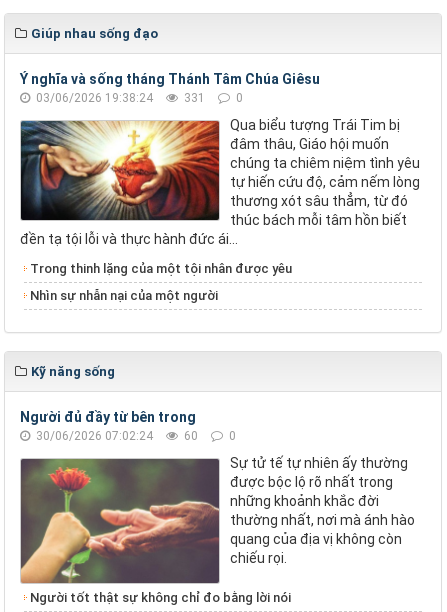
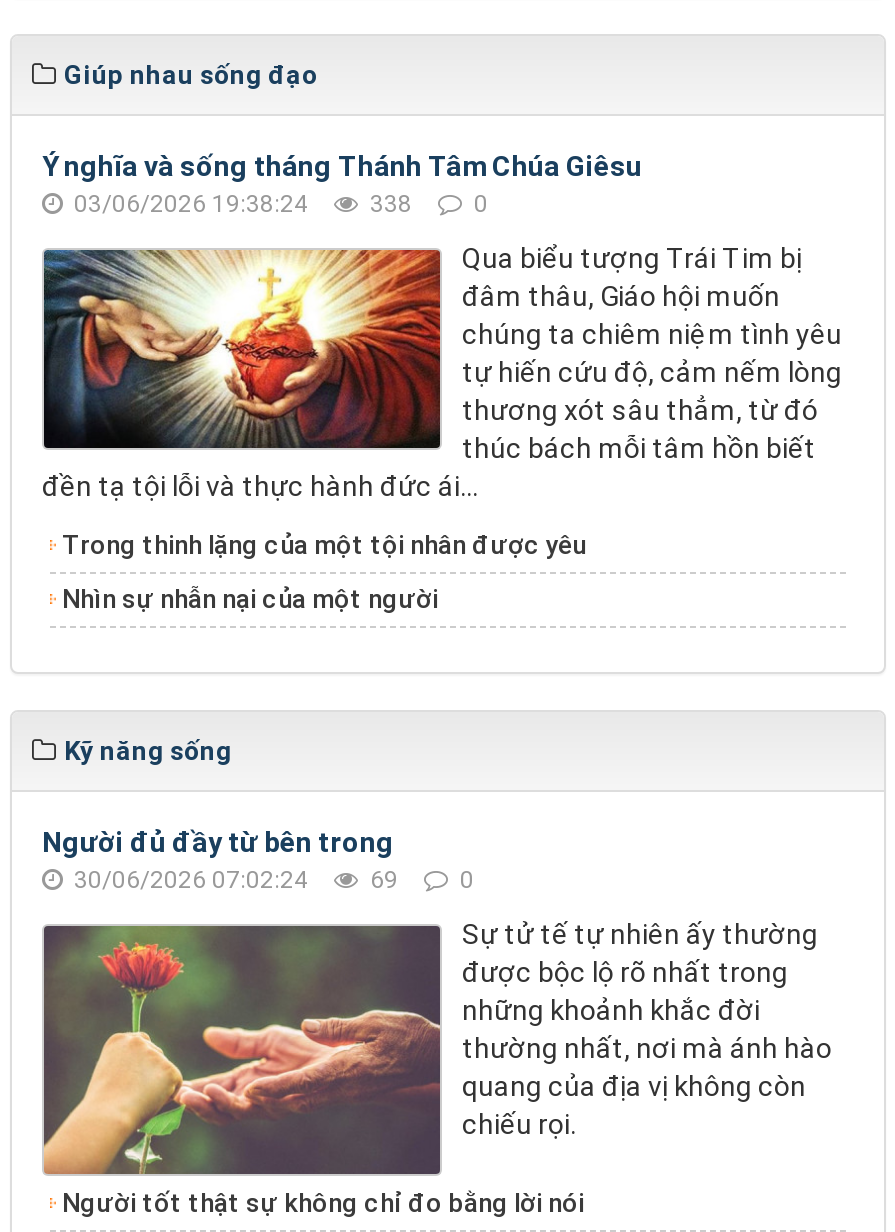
- 03/06/2026 19:38:24 331 0
+ 03/06/2026 19:38:24 338 0

- 30/06/2026 07:02:24 60 0
+ 30/06/2026 07:02:24 69 0
